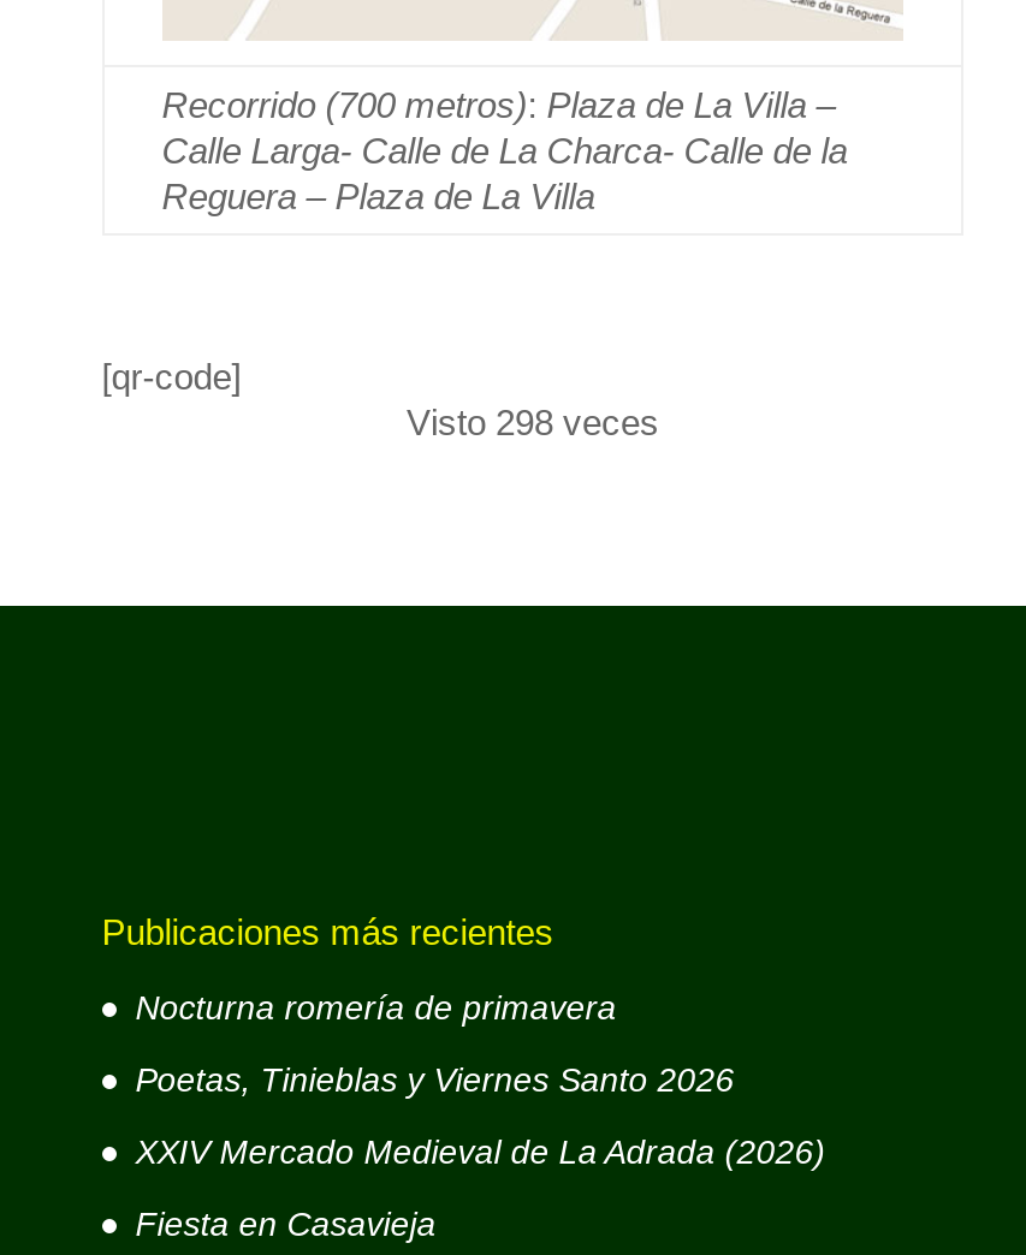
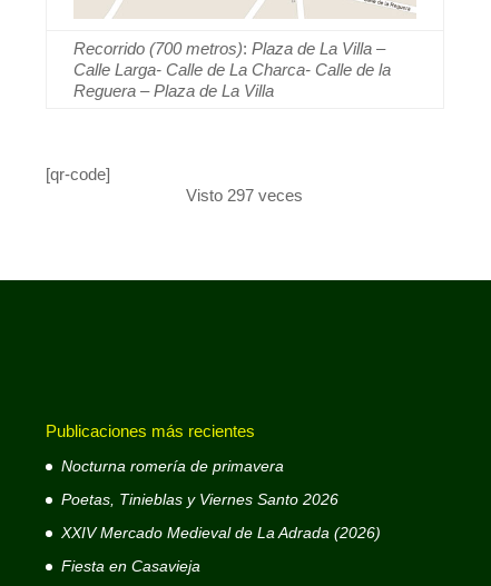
- Visto 298 veces
+ Visto 297 veces
